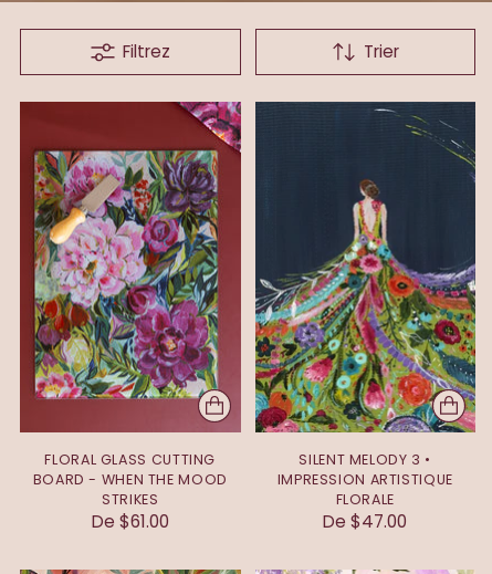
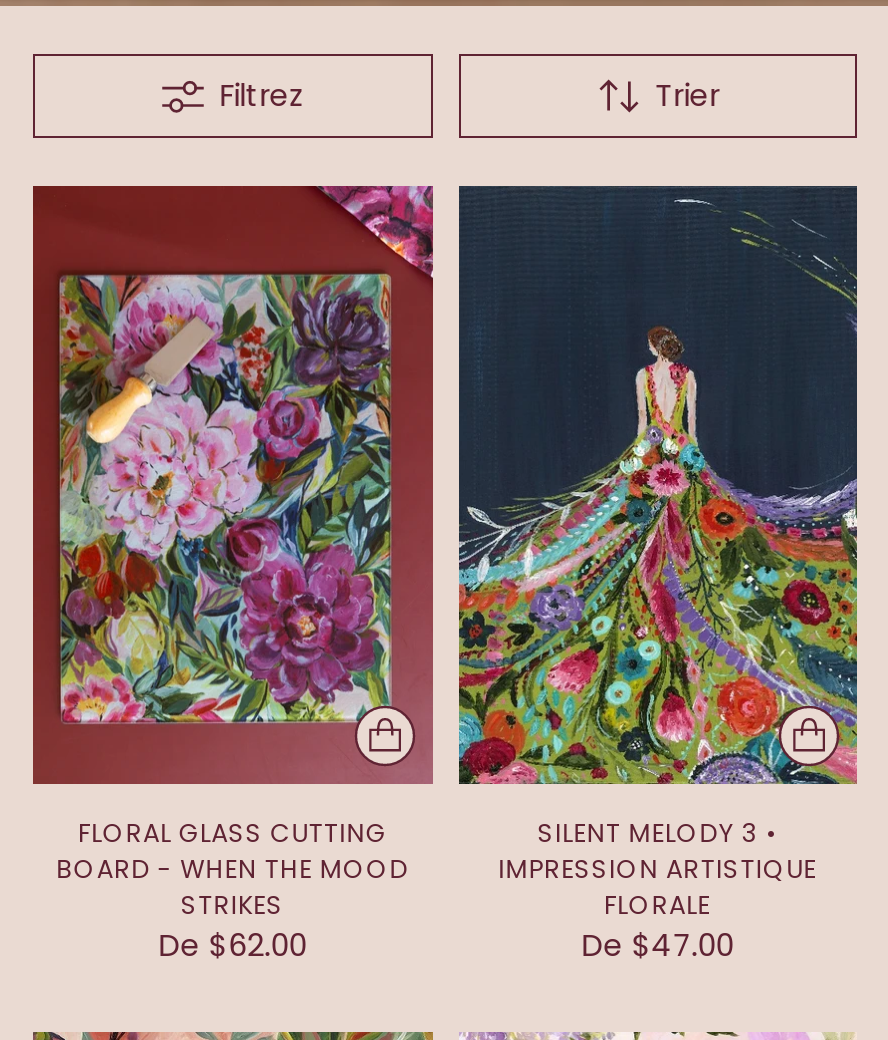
- De $61.00
+ De $62.00
